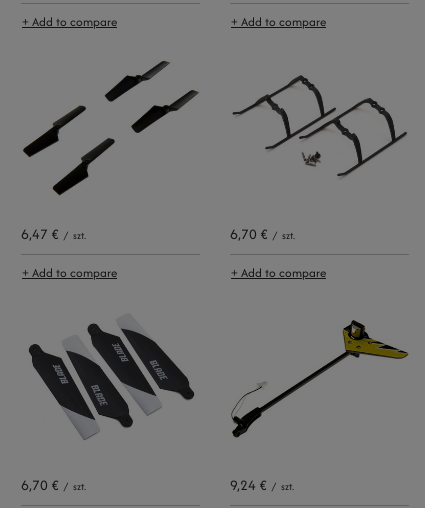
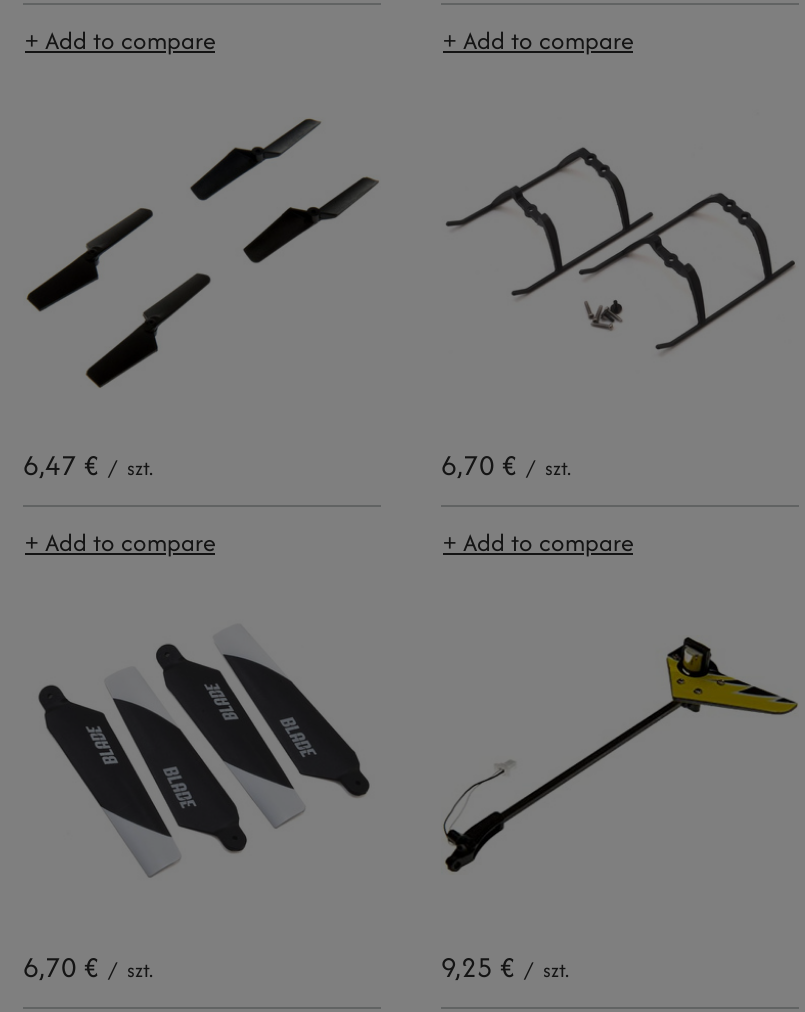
- 9,24 € / szt.
+ 9,25 € / szt.
